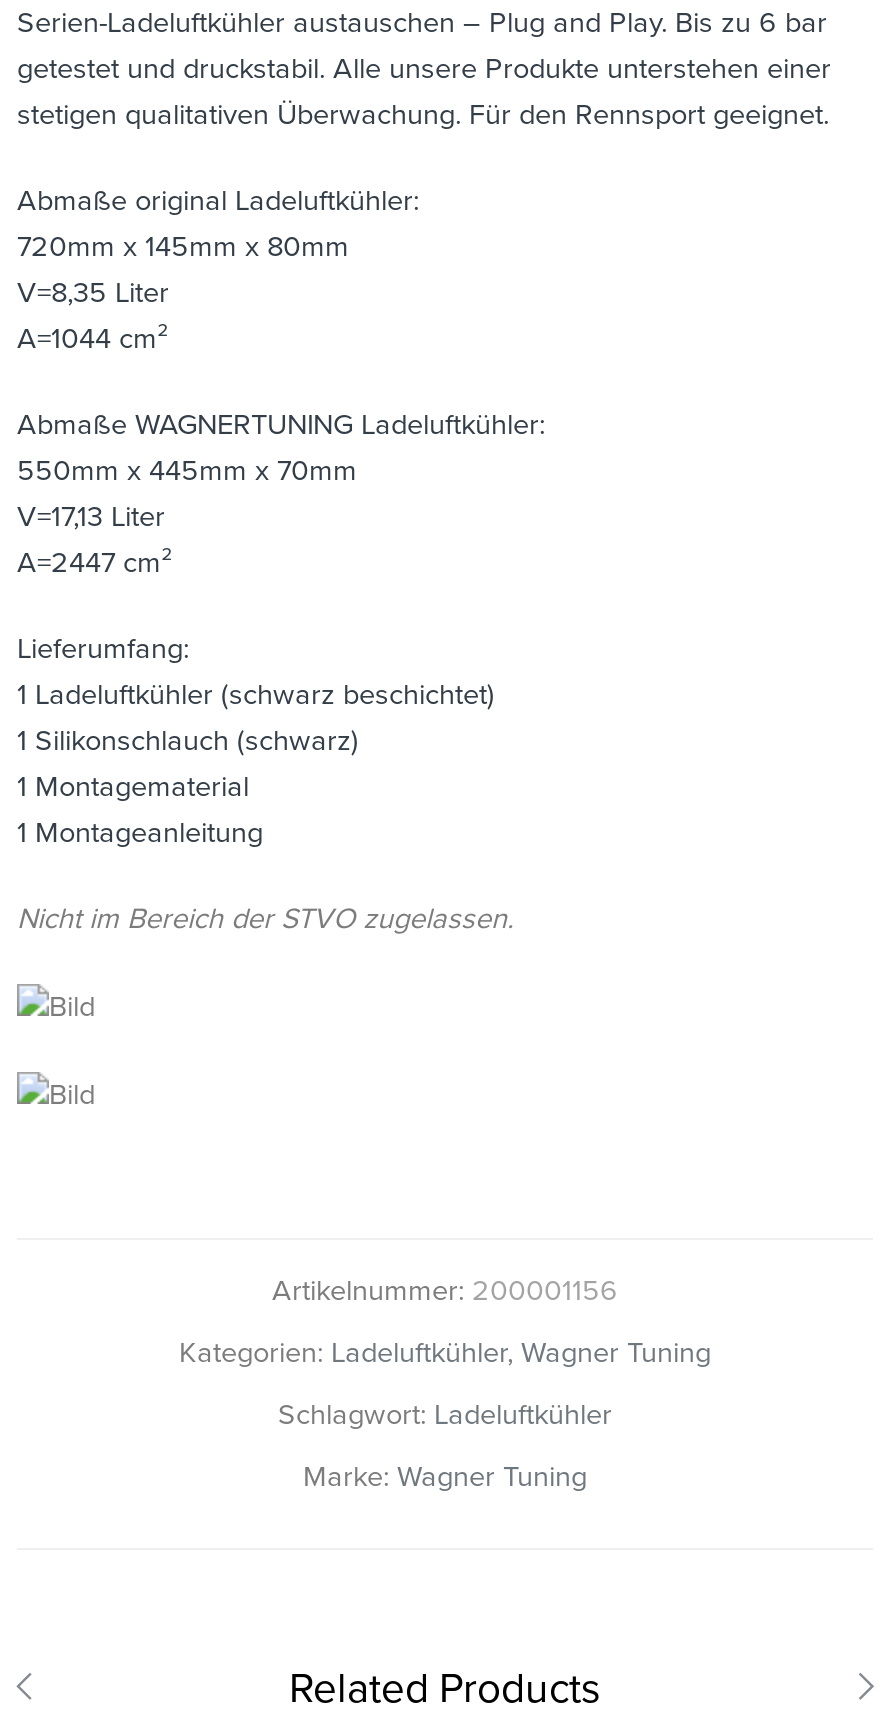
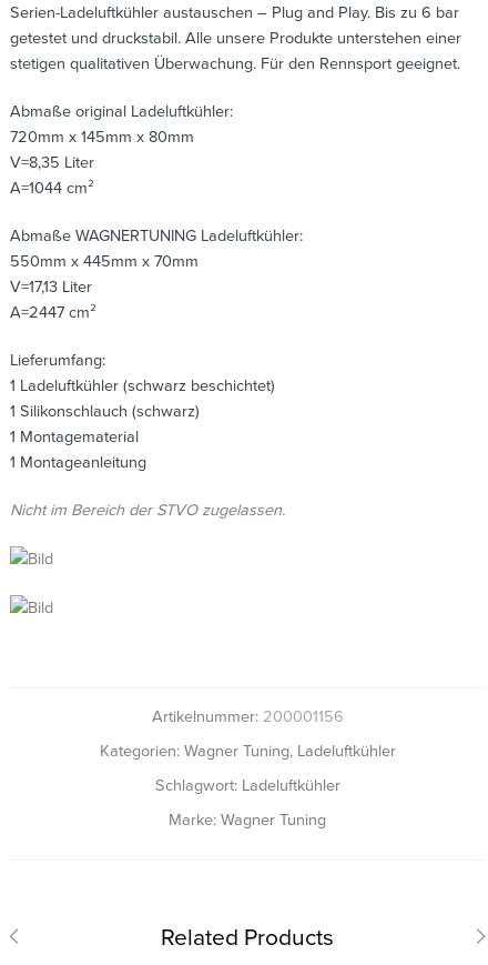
- Kategorien: Ladeluftkühler, Wagner Tuning
+ Kategorien: Wagner Tuning, Ladeluftkühler
